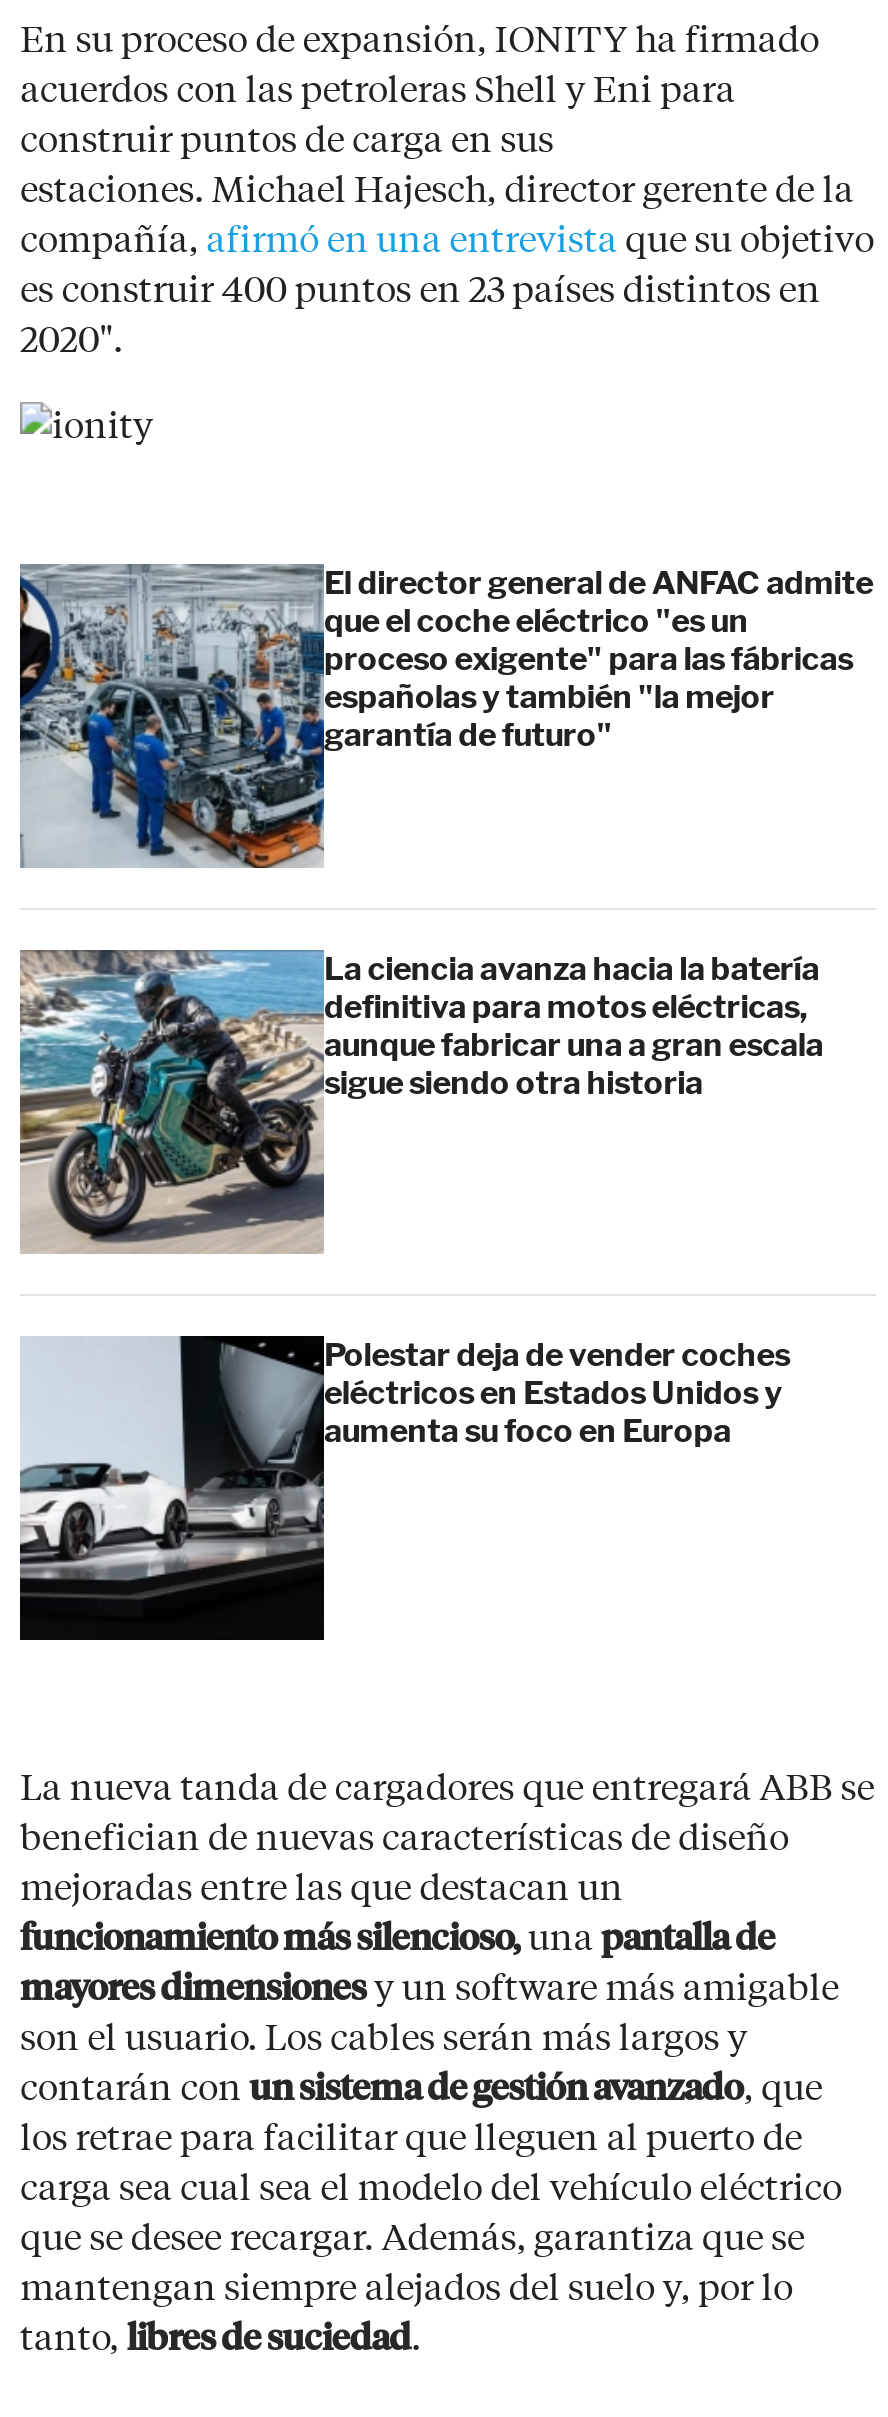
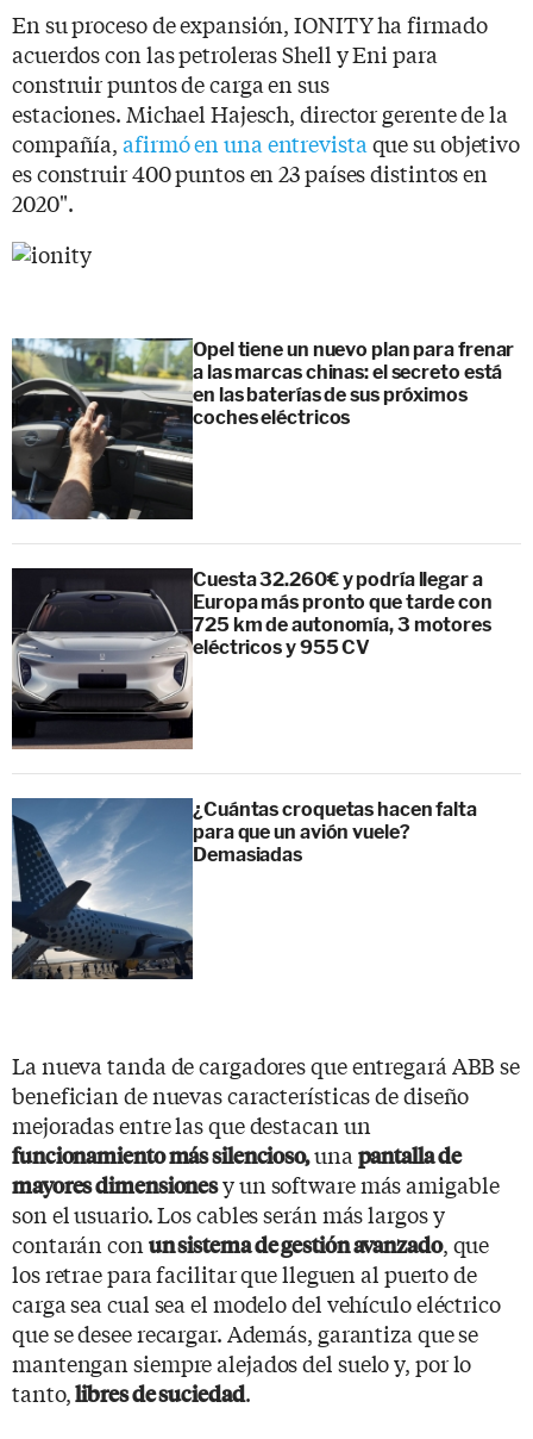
- [image]
- El director general de ANFAC admite
- que el coche eléctrico "es un
- proceso exigente" para las fábricas
- españolas y también "la mejor
- garantía de futuro"
+ [image]
+ Opel tiene un nuevo plan para frenar
+ a las marcas chinas: el secreto está
+ en las baterías de sus próximos
+ coches eléctricos

- [image]
- La ciencia avanza hacia la batería
- definitiva para motos eléctricas,
- aunque fabricar una a gran escala
- sigue siendo otra historia
+ [image]
+ Cuesta 32.260€ y podría llegar a
+ Europa más pronto que tarde con
+ 725 km de autonomía, 3 motores
+ eléctricos y 955 CV

- [image]
- Polestar deja de vender coches
- eléctricos en Estados Unidos y
- aumenta su foco en Europa
+ [image]
+ ¿Cuántas croquetas hacen falta
+ para que un avión vuele?
+ Demasiadas
